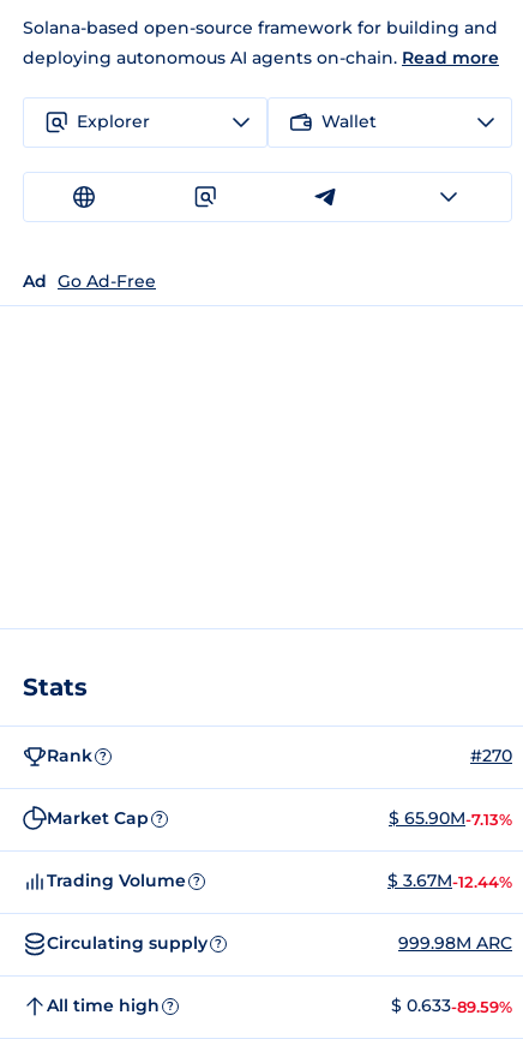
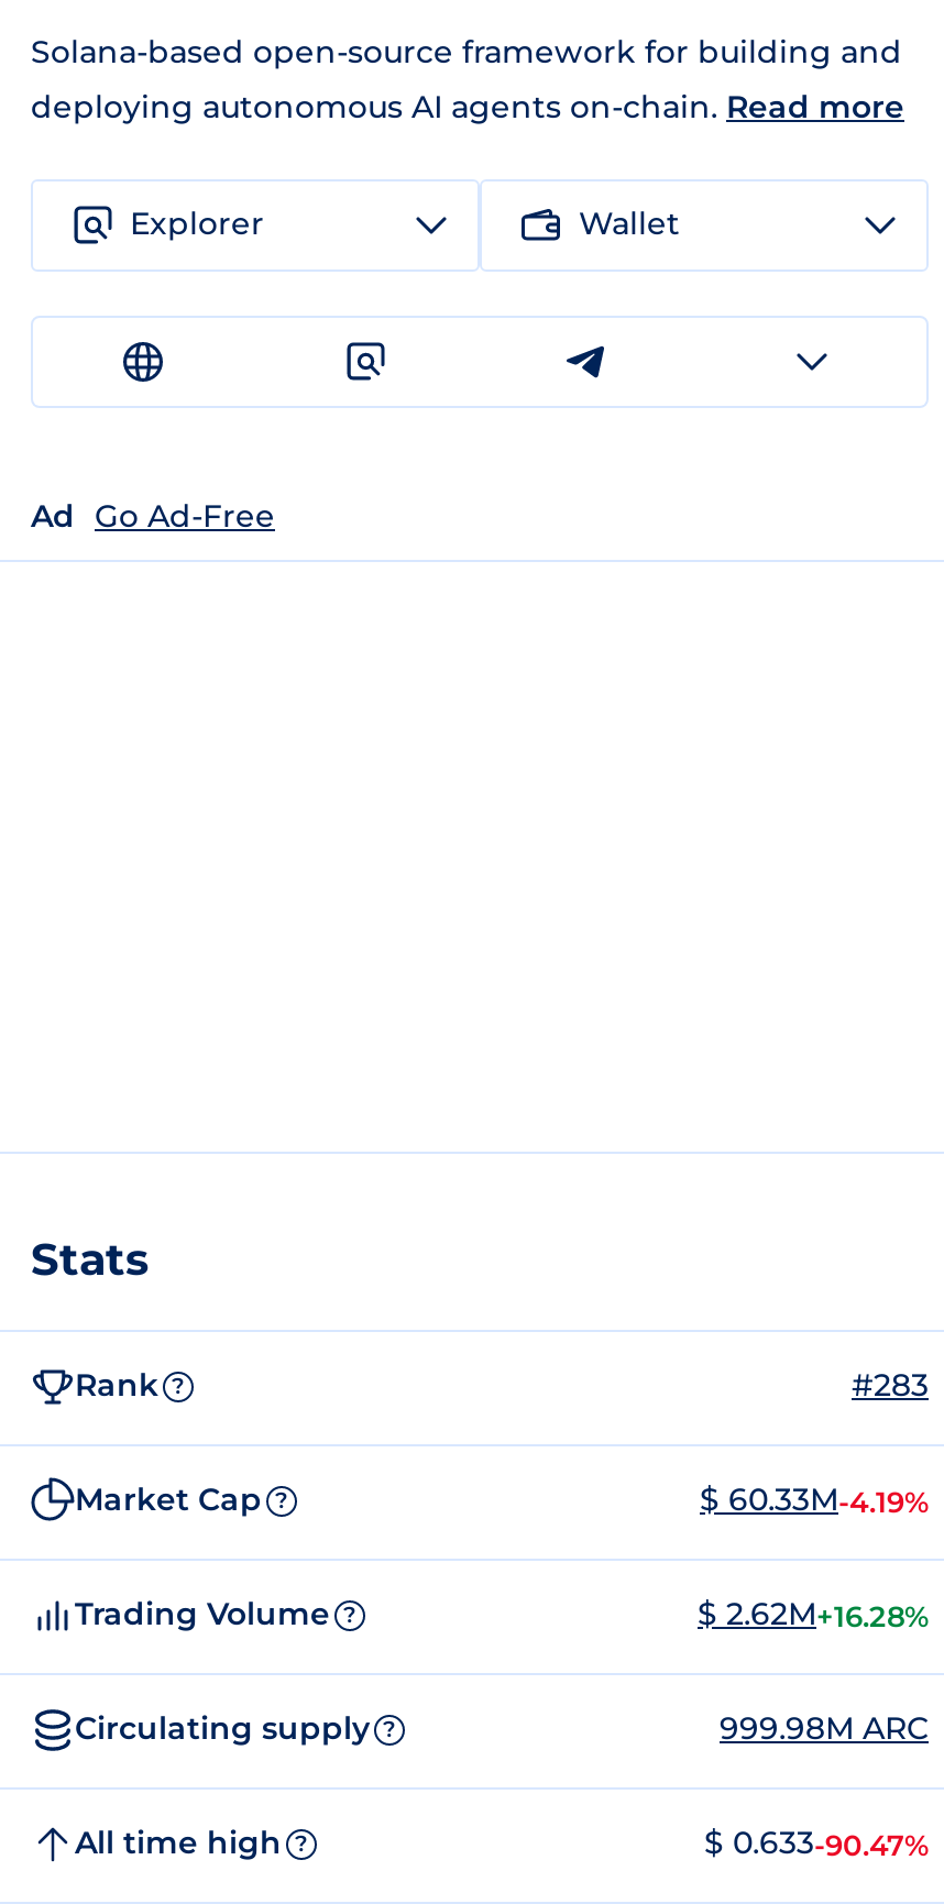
- #270
+ #283

- $ 65.90M-7.13%
+ $ 60.33M-4.19%

- $ 3.67M-12.44%
+ $ 2.62M+16.28%

- $ 0.633-89.59%
+ $ 0.633-90.47%
